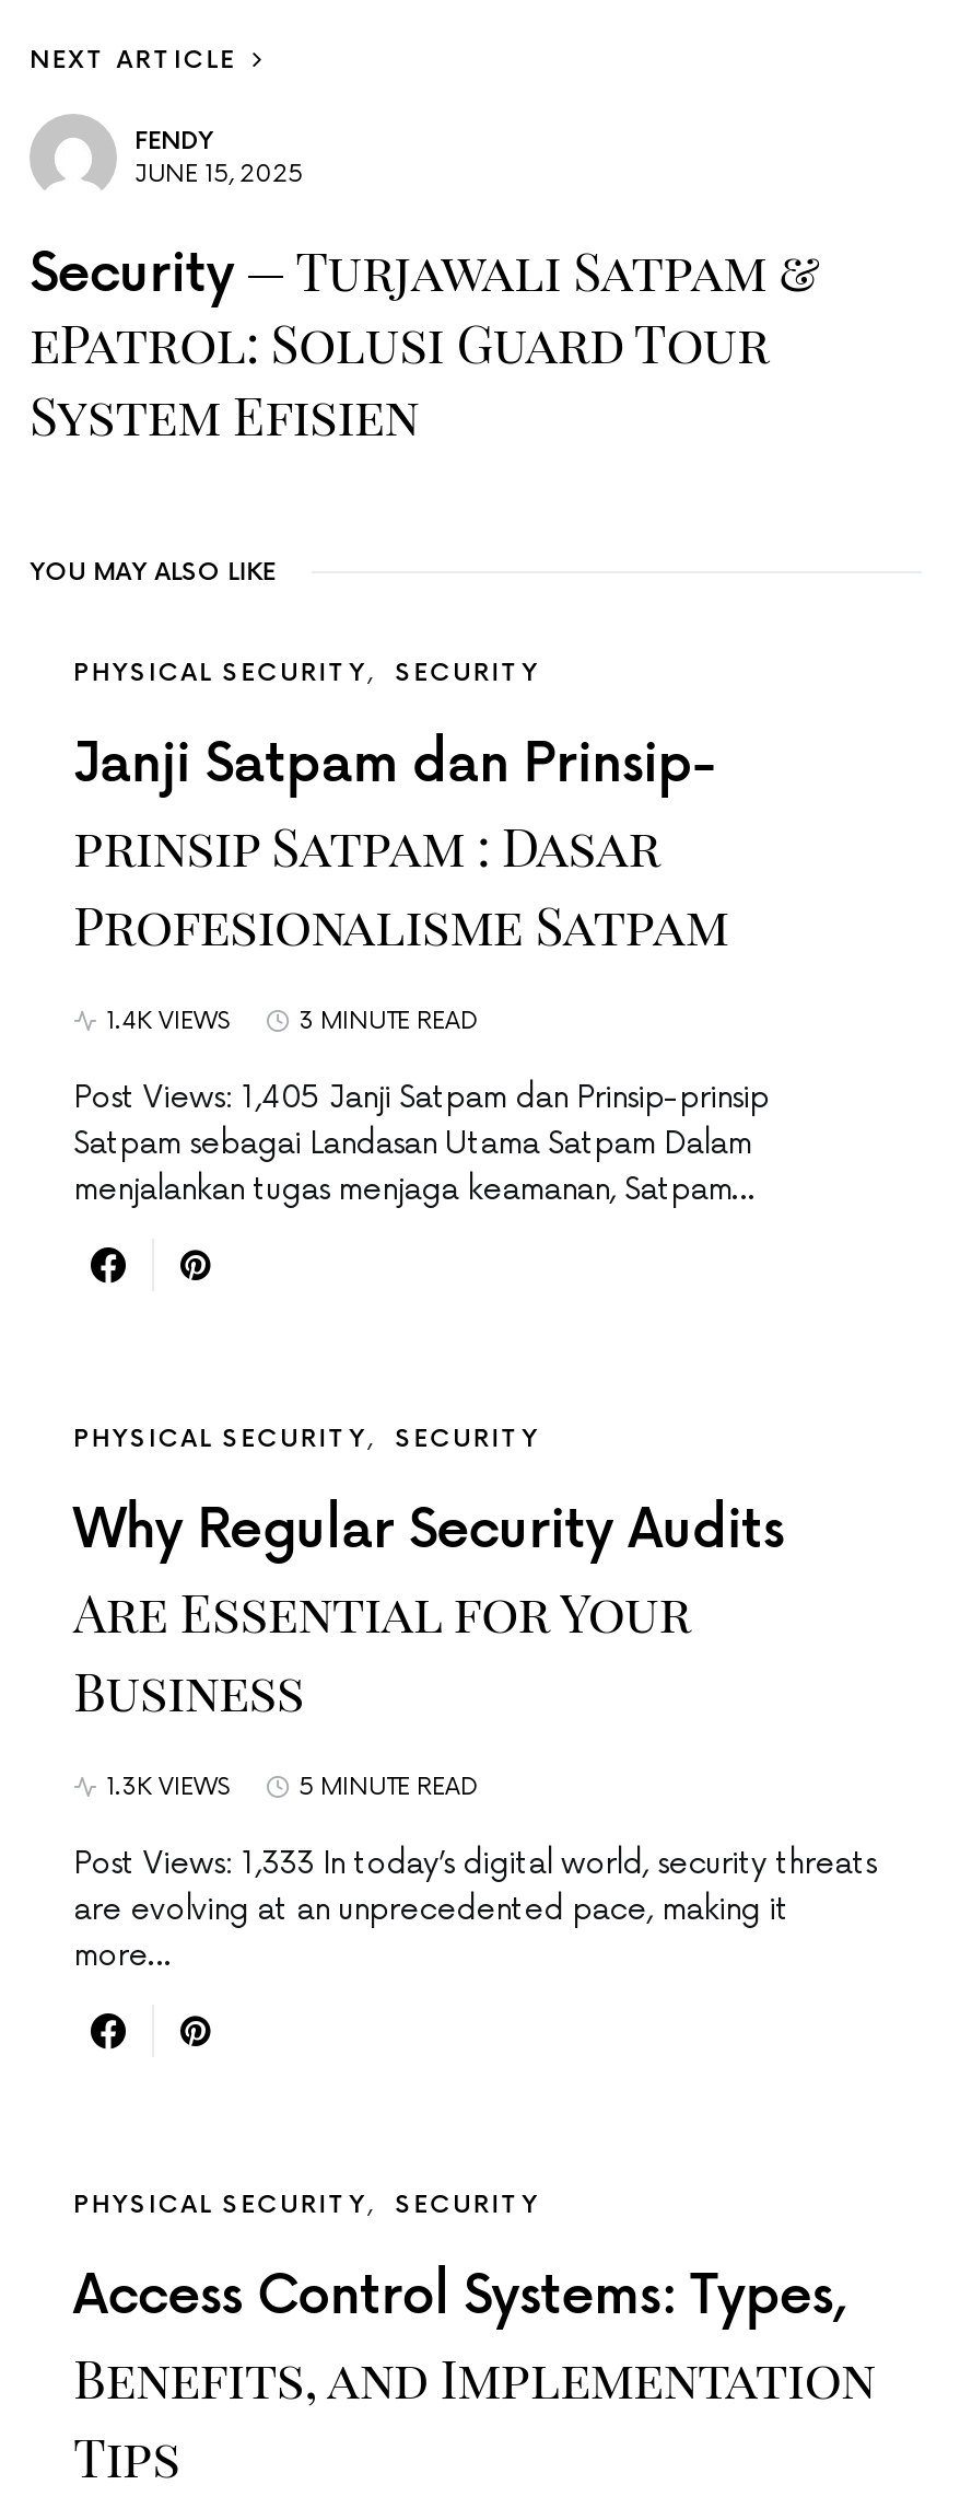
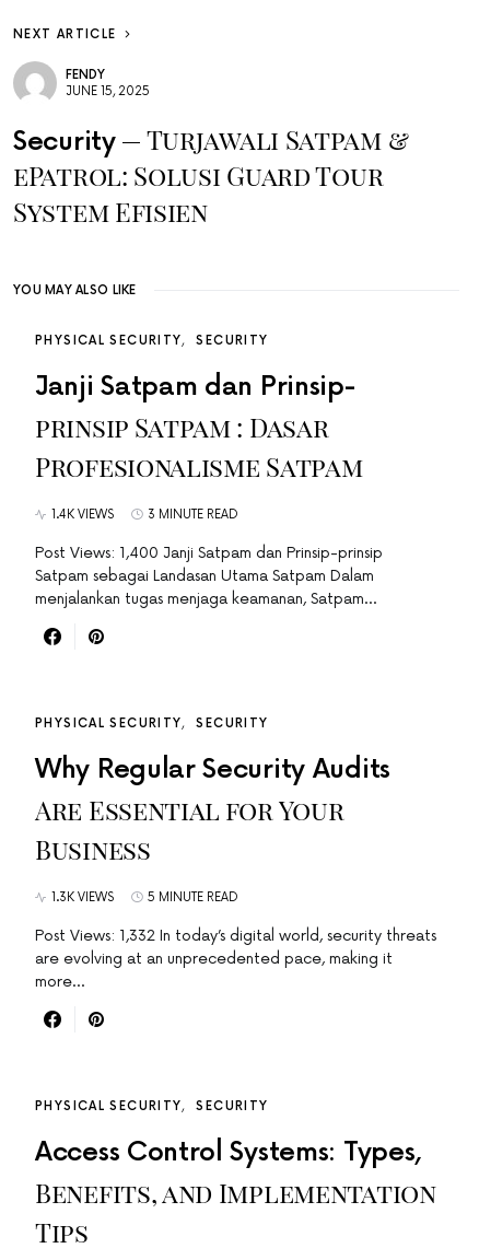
- Post Views: 1,405 Janji Satpam dan Prinsip-prinsip
+ Post Views: 1,400 Janji Satpam dan Prinsip-prinsip

- Post Views: 1,333 In today’s digital world, security threats
+ Post Views: 1,332 In today’s digital world, security threats
